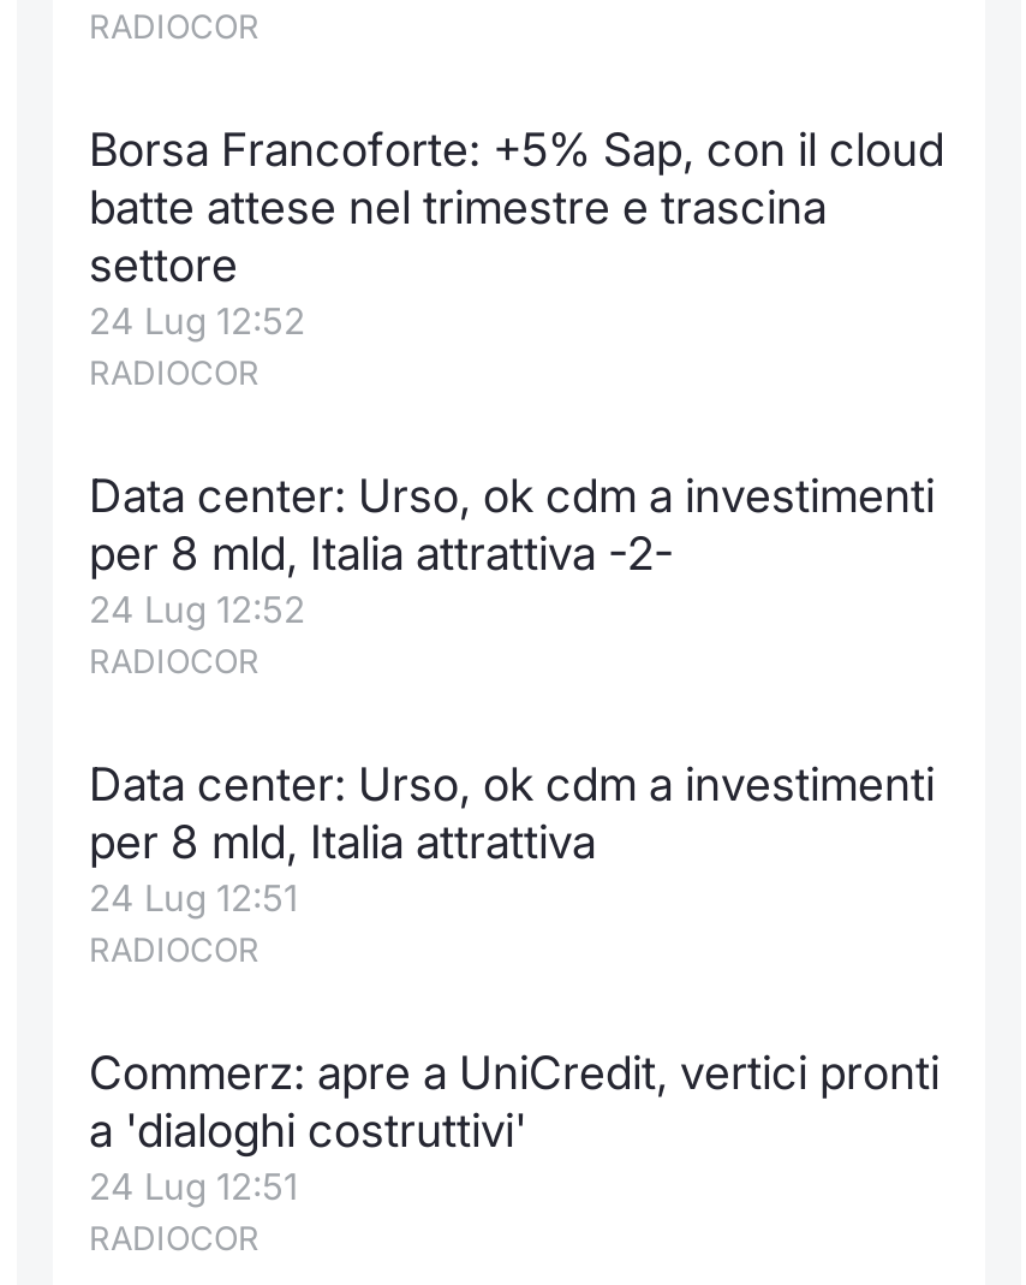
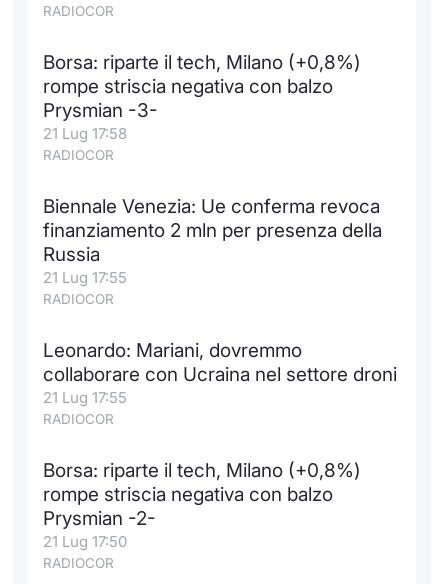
- Borsa Francoforte: +5% Sap, con il cloud
- batte attese nel trimestre e trascina
- settore
- 24 Lug 12:52
+ Borsa: riparte il tech, Milano (+0,8%)
+ rompe striscia negativa con balzo
+ Prysmian -3-
+ 21 Lug 17:58

- Data center: Urso, ok cdm a investimenti
- per 8 mld, Italia attrattiva -2-
- 24 Lug 12:52
+ Biennale Venezia: Ue conferma revoca
+ finanziamento 2 mln per presenza della
+ Russia
+ 21 Lug 17:55

- Data center: Urso, ok cdm a investimenti
- per 8 mld, Italia attrattiva
- 24 Lug 12:51
+ Leonardo: Mariani, dovremmo
+ collaborare con Ucraina nel settore droni
+ 21 Lug 17:55

- Commerz: apre a UniCredit, vertici pronti
- a 'dialoghi costruttivi'
- 24 Lug 12:51
+ Borsa: riparte il tech, Milano (+0,8%)
+ rompe striscia negativa con balzo
+ Prysmian -2-
+ 21 Lug 17:50
